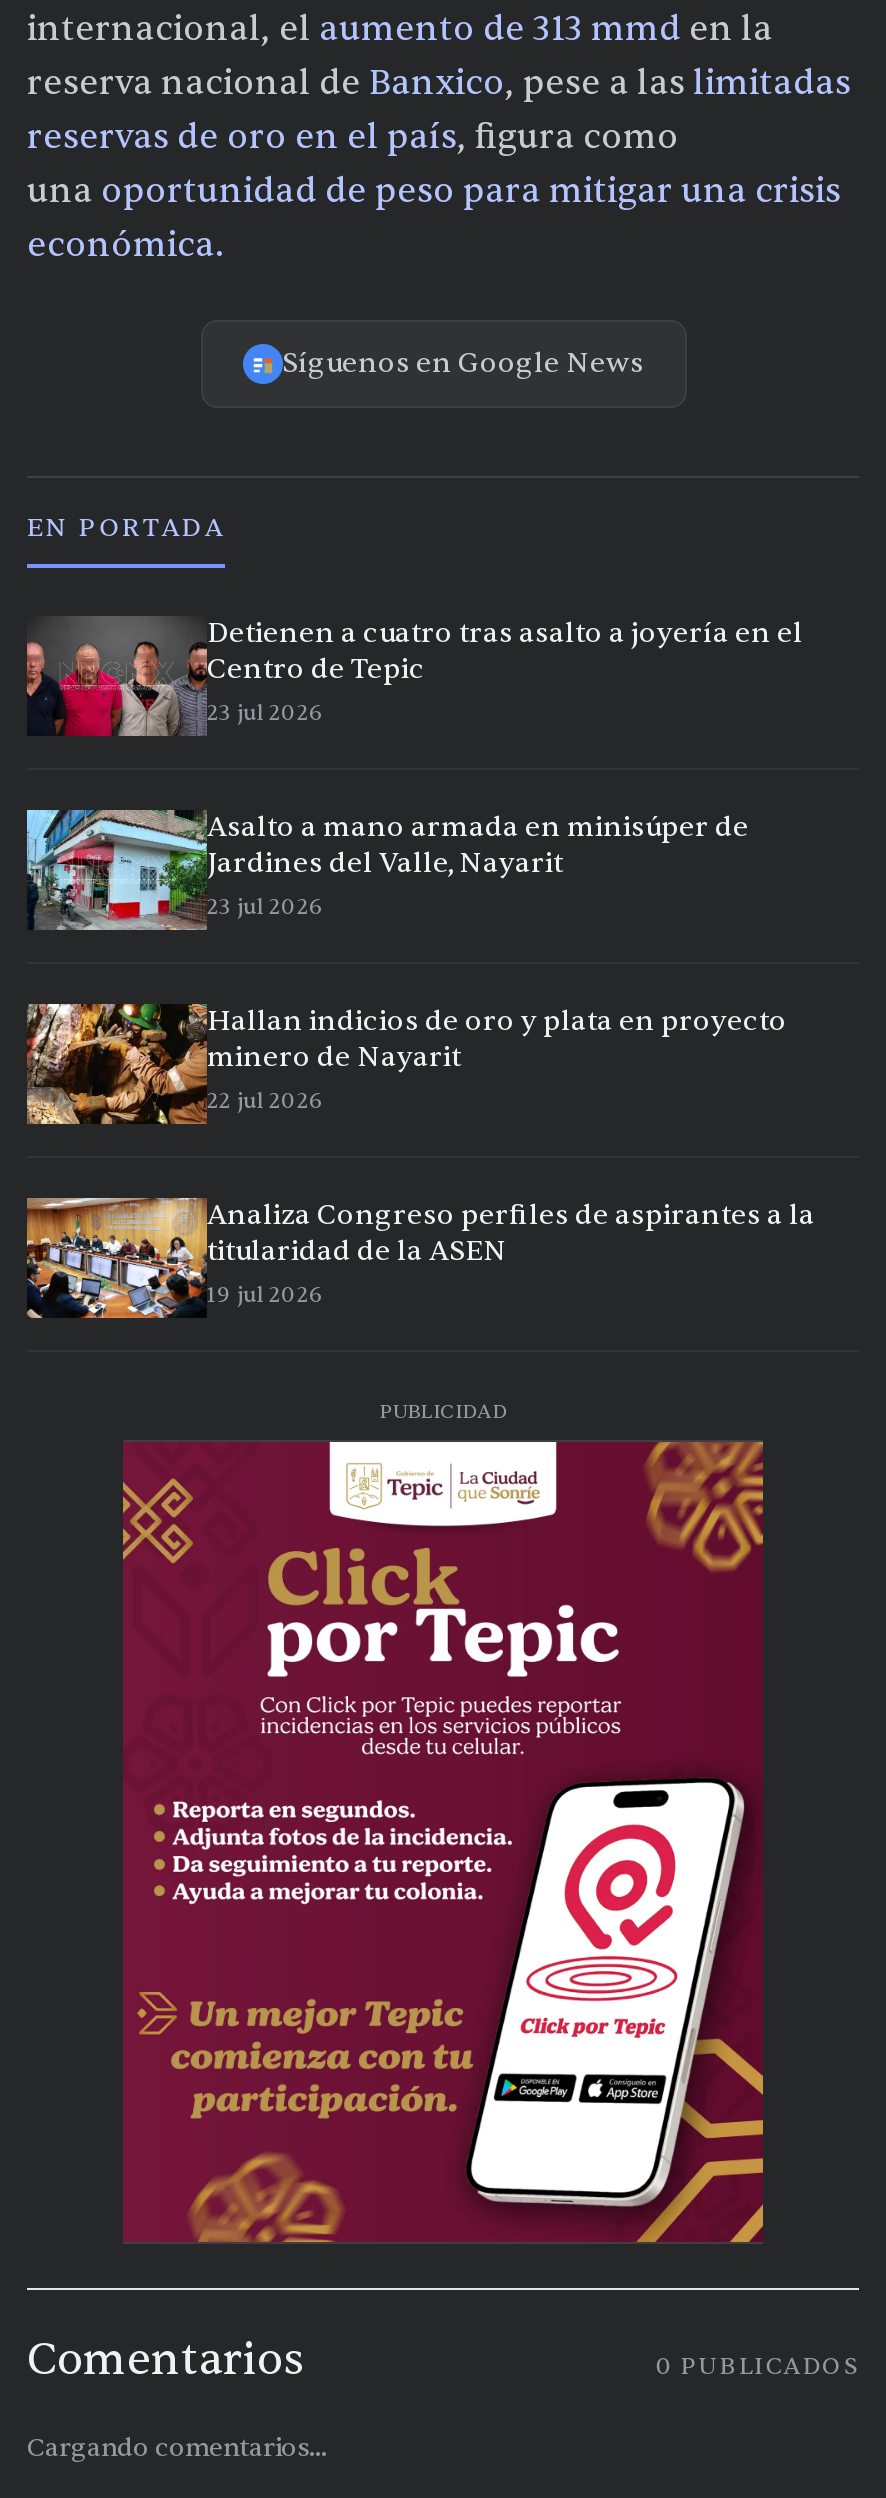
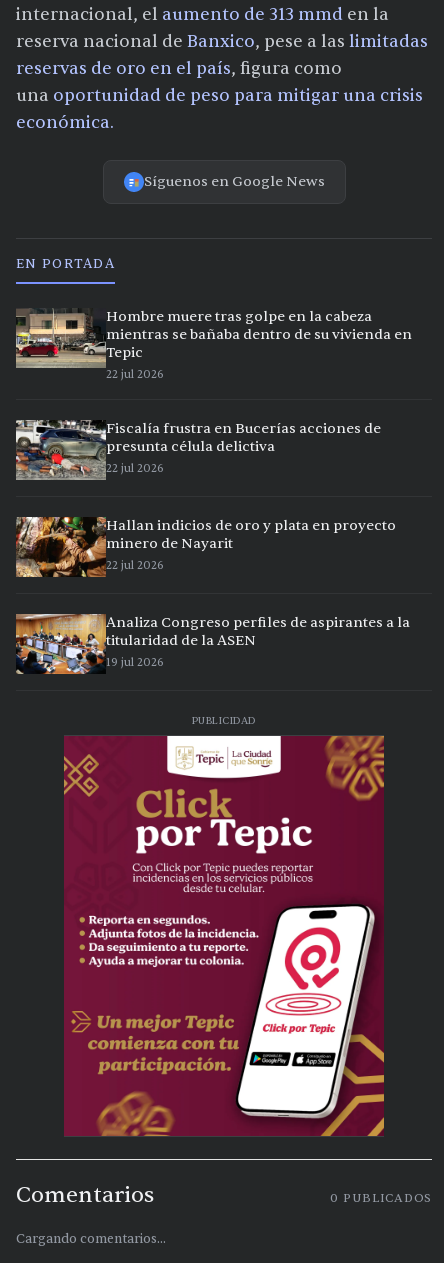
- [image]
- Detienen a cuatro tras asalto a joyería en el
- Centro de Tepic
- 23 jul 2026
+ [image]
+ Hombre muere tras golpe en la cabeza
+ mientras se bañaba dentro de su vivienda en
+ Tepic
+ 22 jul 2026

- [image]
- Asalto a mano armada en minisúper de
- Jardines del Valle, Nayarit
- 23 jul 2026
+ [image]
+ Fiscalía frustra en Bucerías acciones de
+ presunta célula delictiva
+ 22 jul 2026
